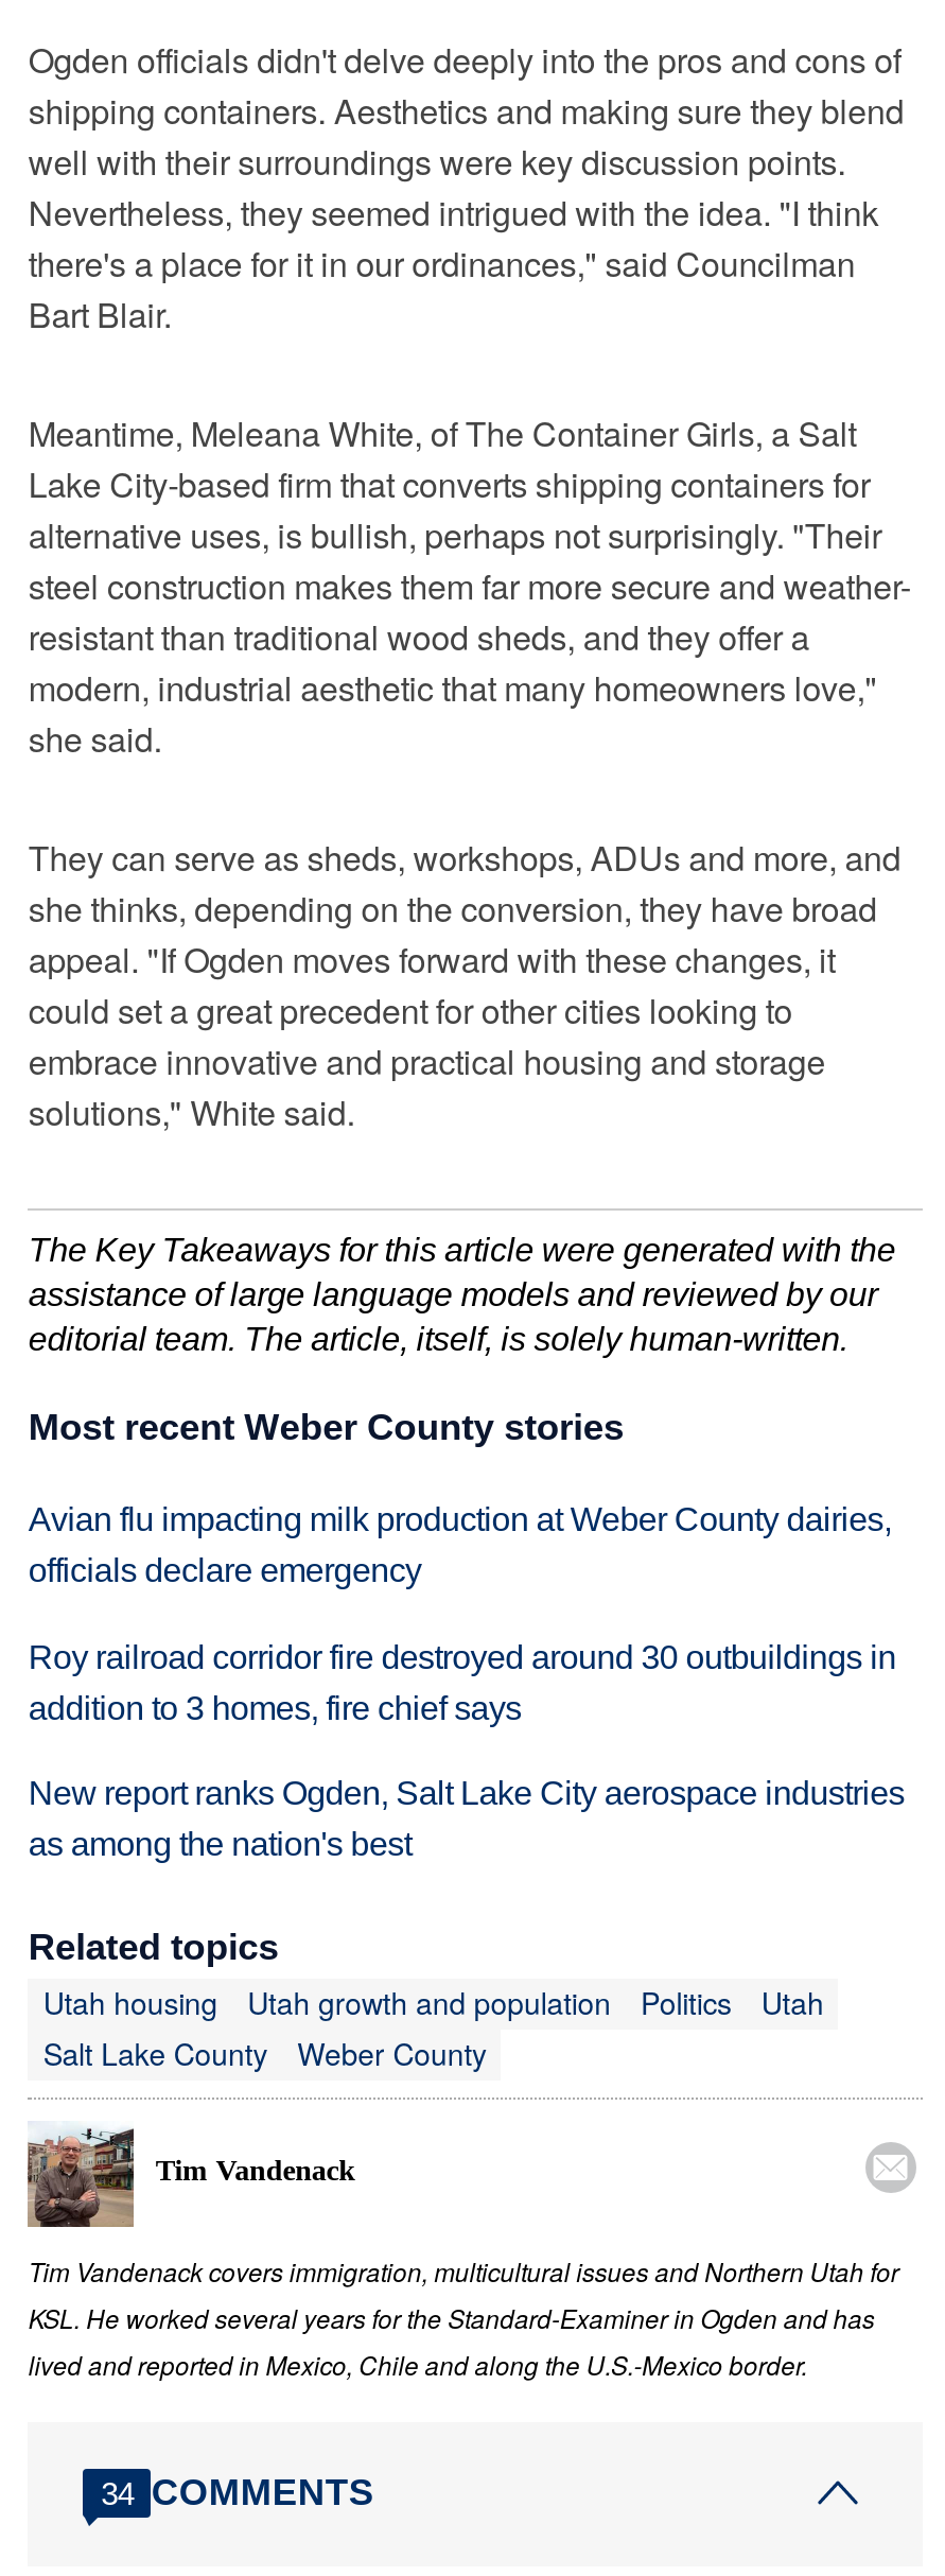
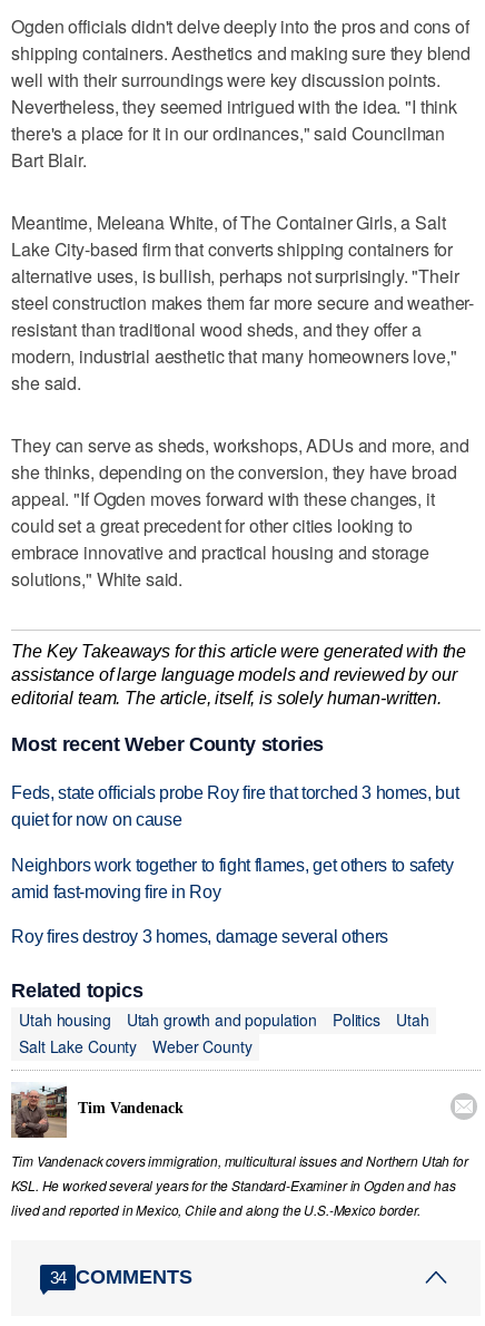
- Avian flu impacting milk production at Weber County dairies,
- officials declare emergency
+ Feds, state officials probe Roy fire that torched 3 homes, but
+ quiet for now on cause

- Roy railroad corridor fire destroyed around 30 outbuildings in
- addition to 3 homes, fire chief says
+ Neighbors work together to fight flames, get others to safety
+ amid fast-moving fire in Roy

- New report ranks Ogden, Salt Lake City aerospace industries
- as among the nation's best
+ Roy fires destroy 3 homes, damage several others
